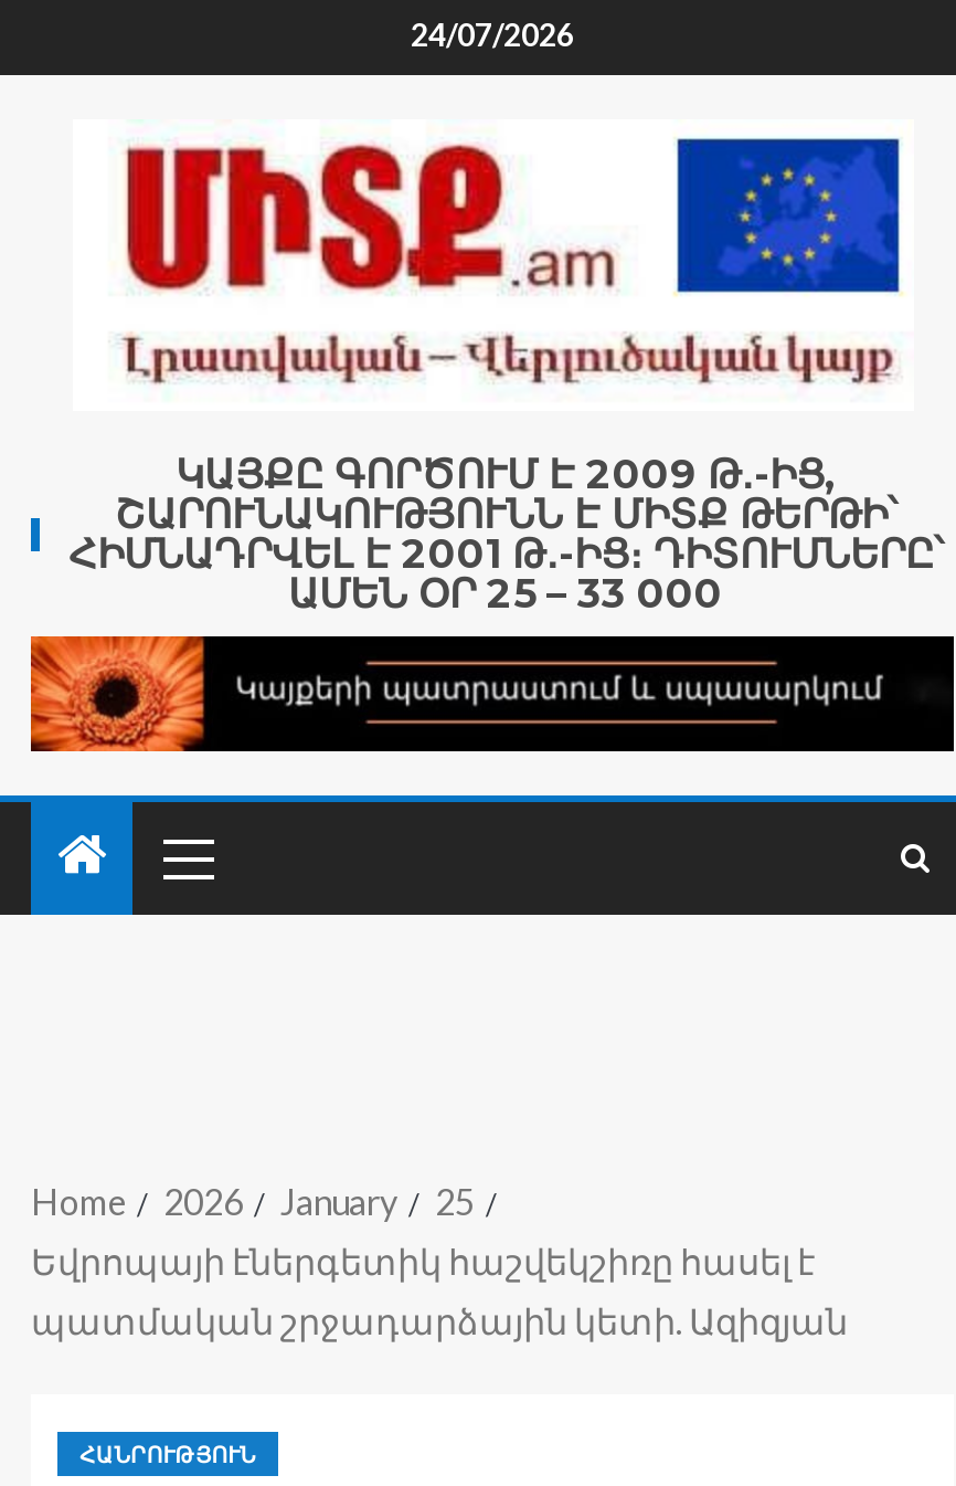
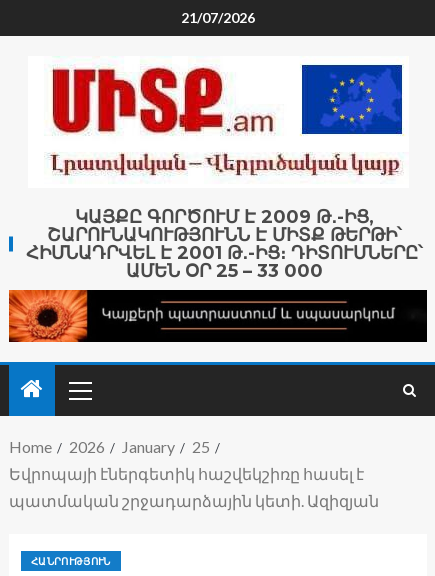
- 24/07/2026
+ 21/07/2026
